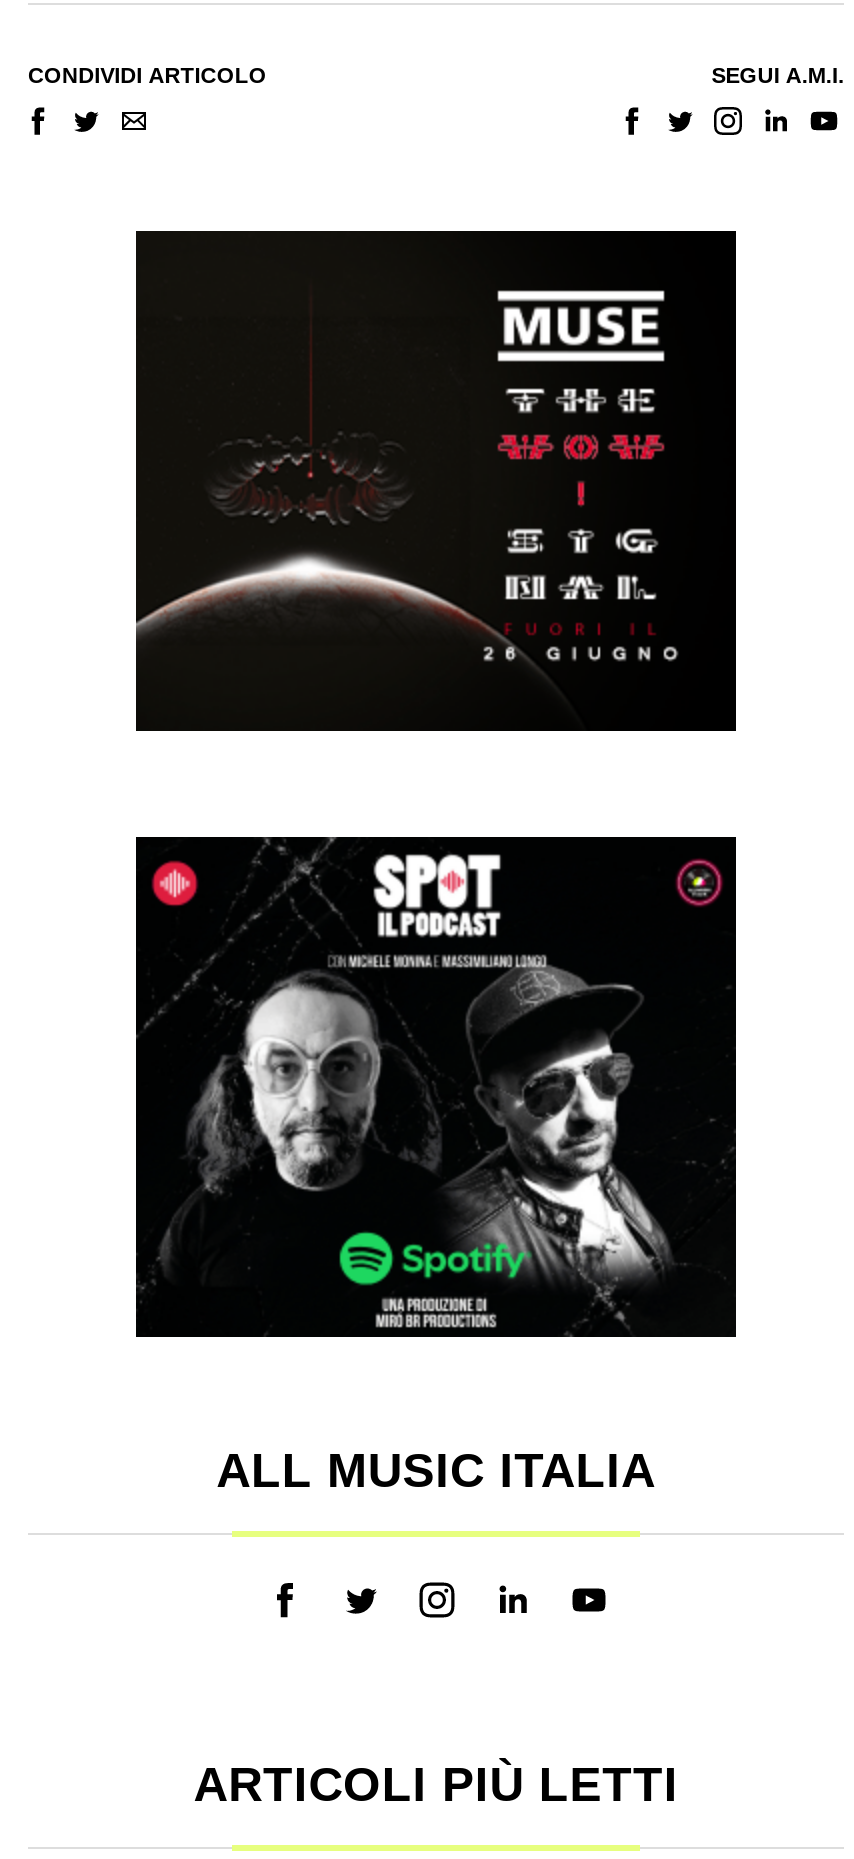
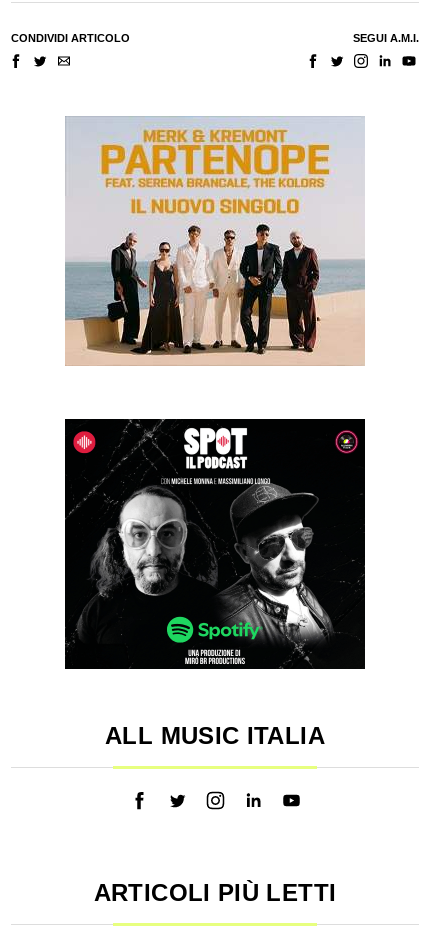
- [image]
+ [image]
